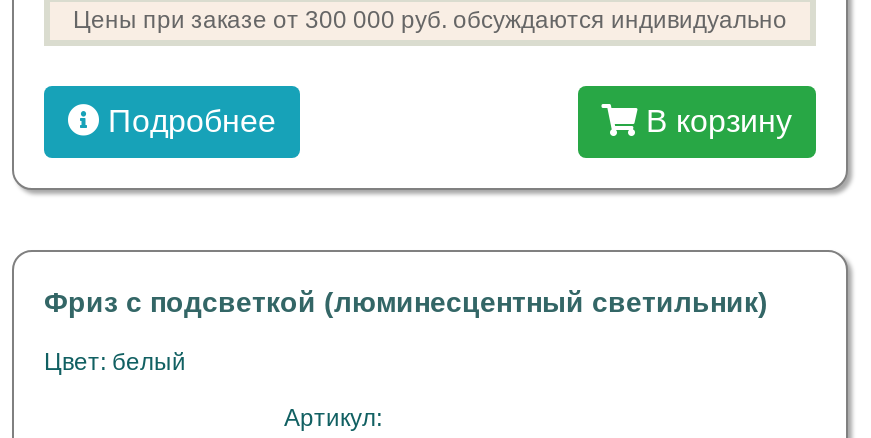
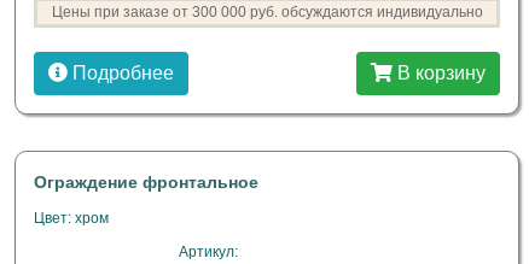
- Фриз с подсветкой (люминесцентный светильник)
+ Ограждение фронтальное

- Цвет: белый
+ Цвет: хром
